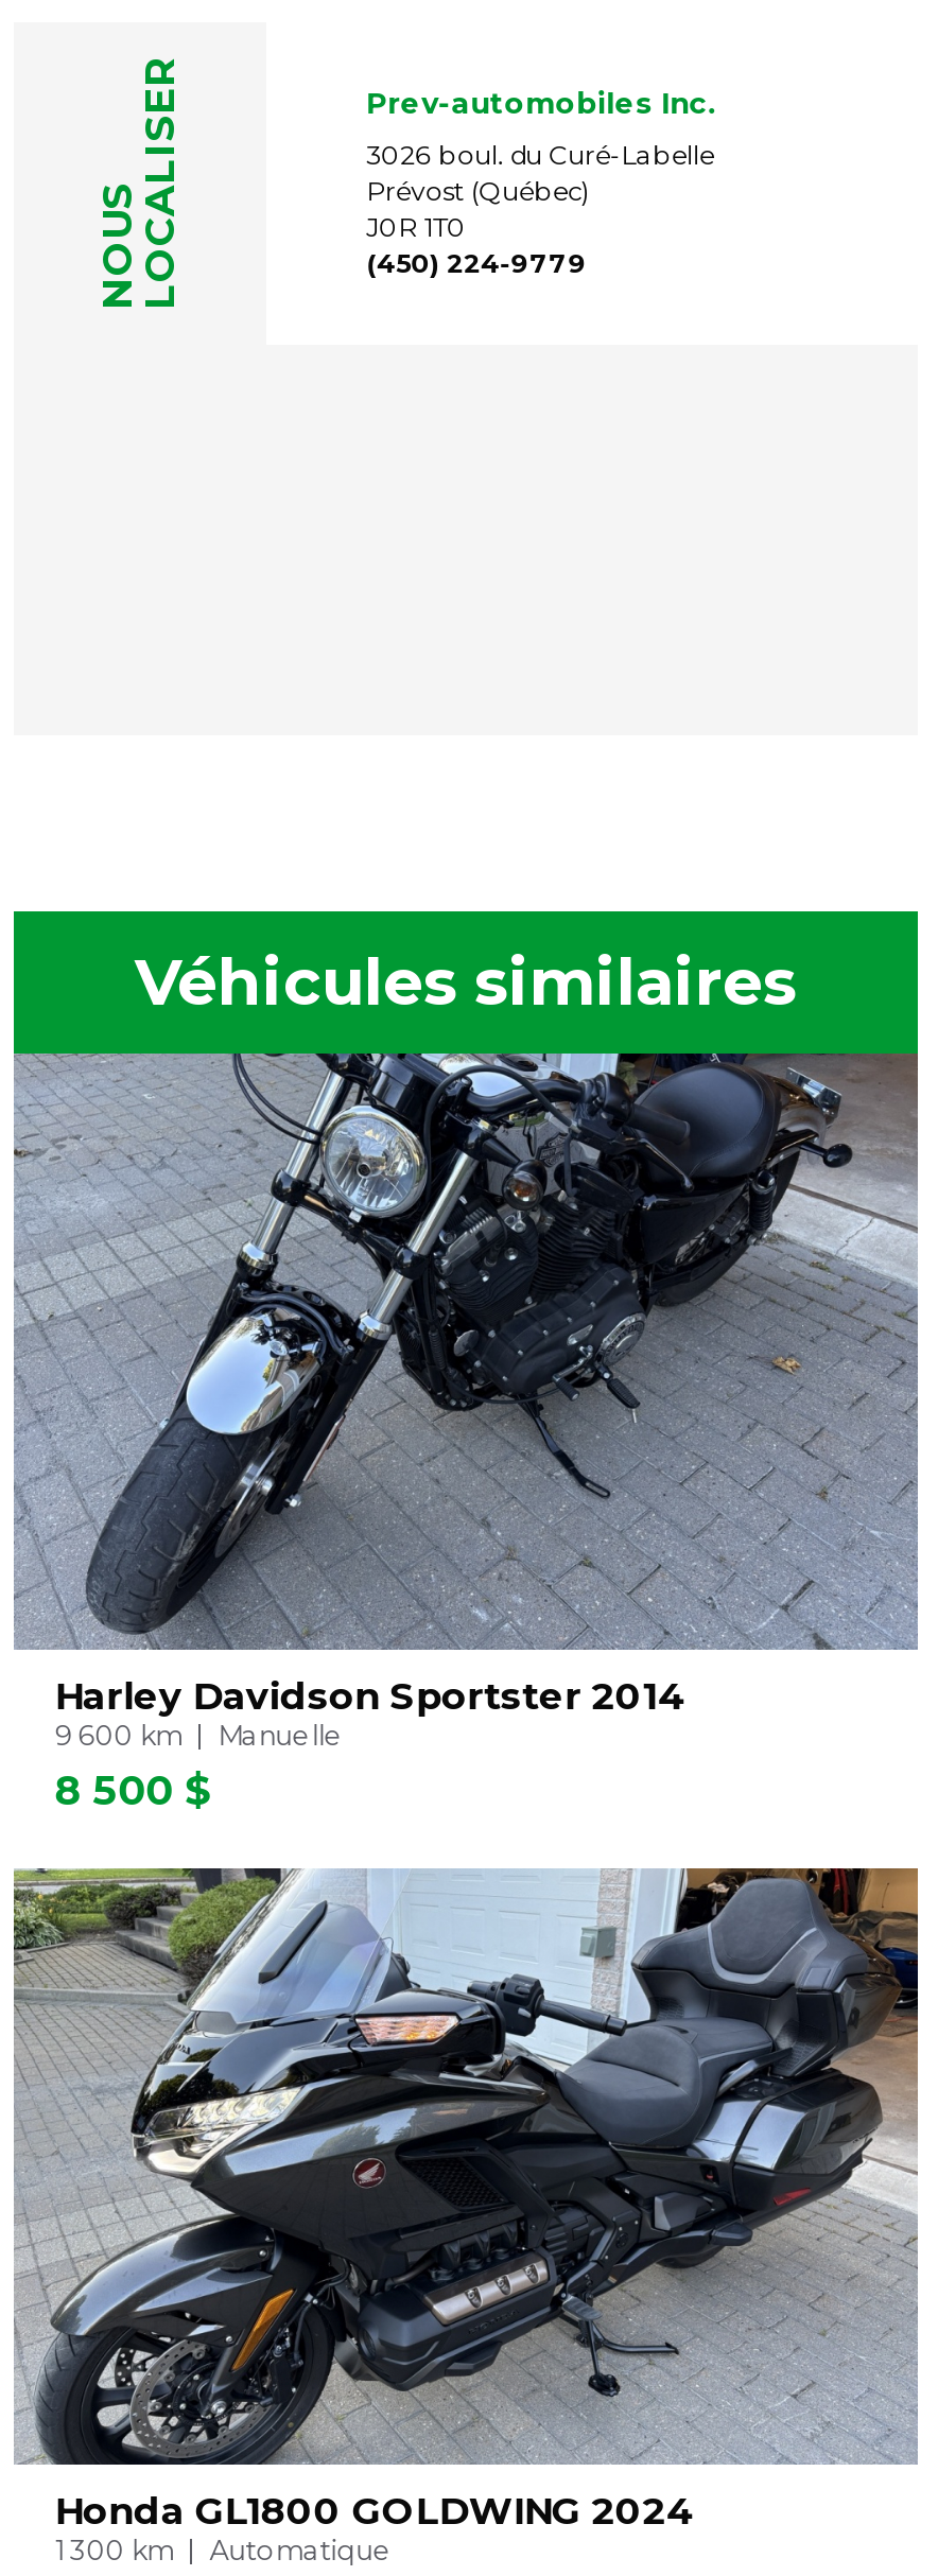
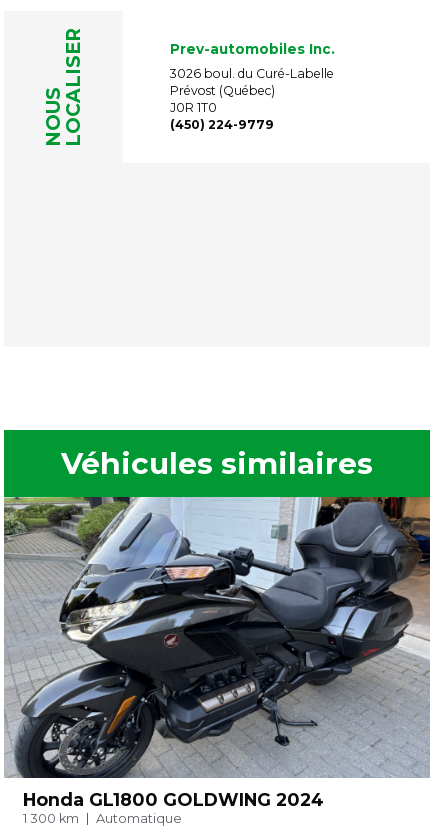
- [image]
- Harley Davidson Sportster 2014
- 9 600 km
- Manuelle
- 8 500 $
